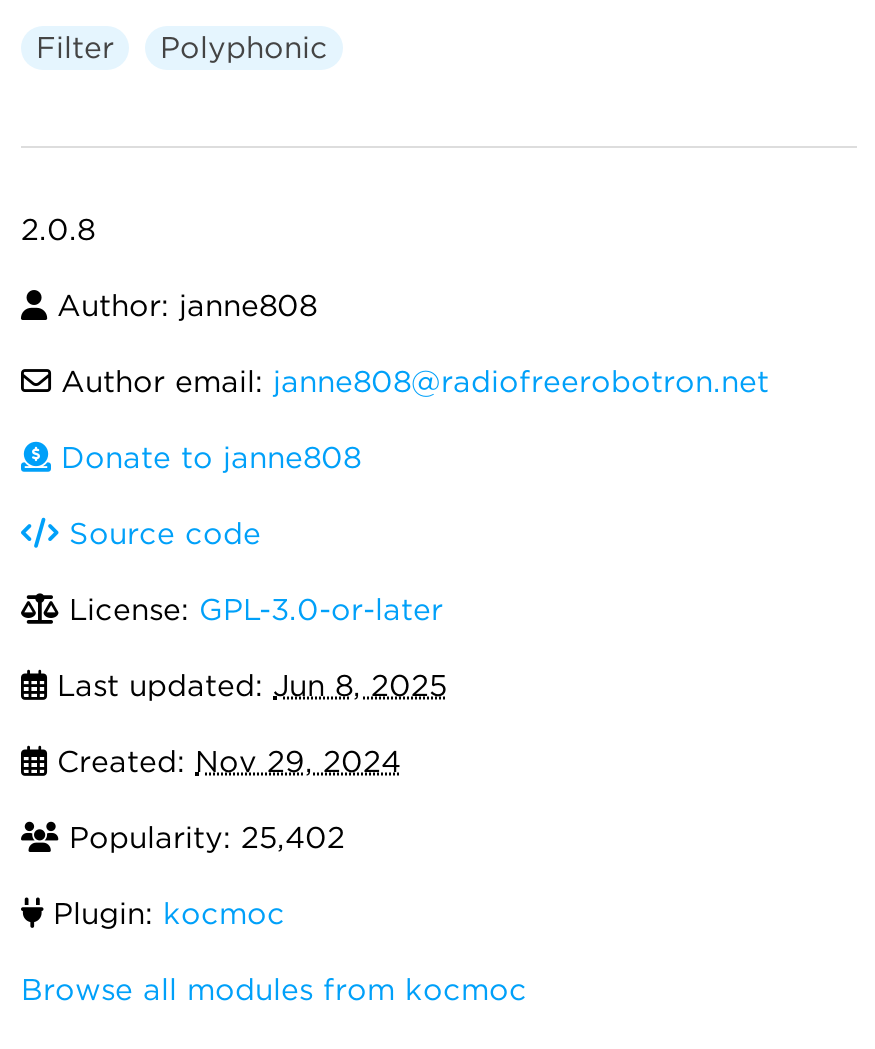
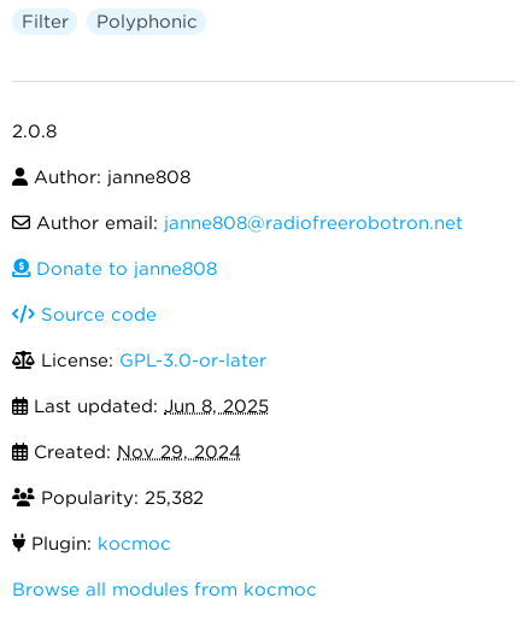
- Popularity: 25,402
+ Popularity: 25,382
